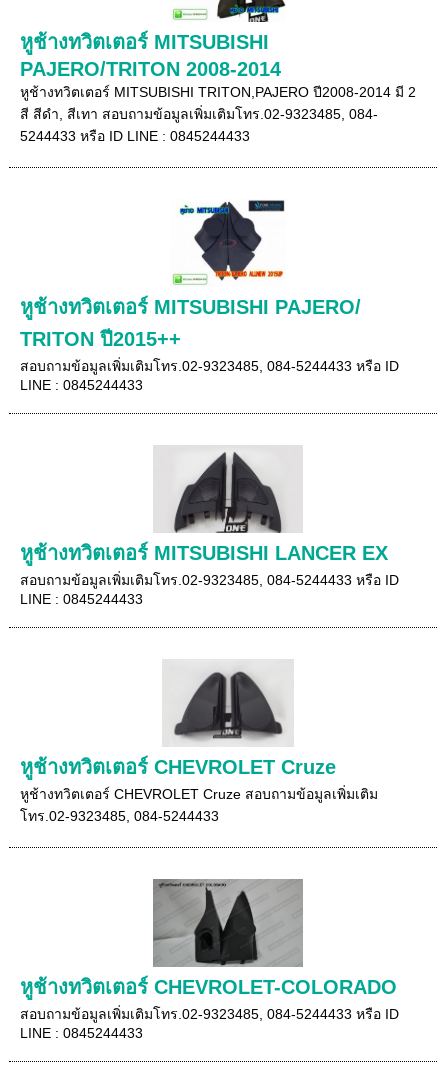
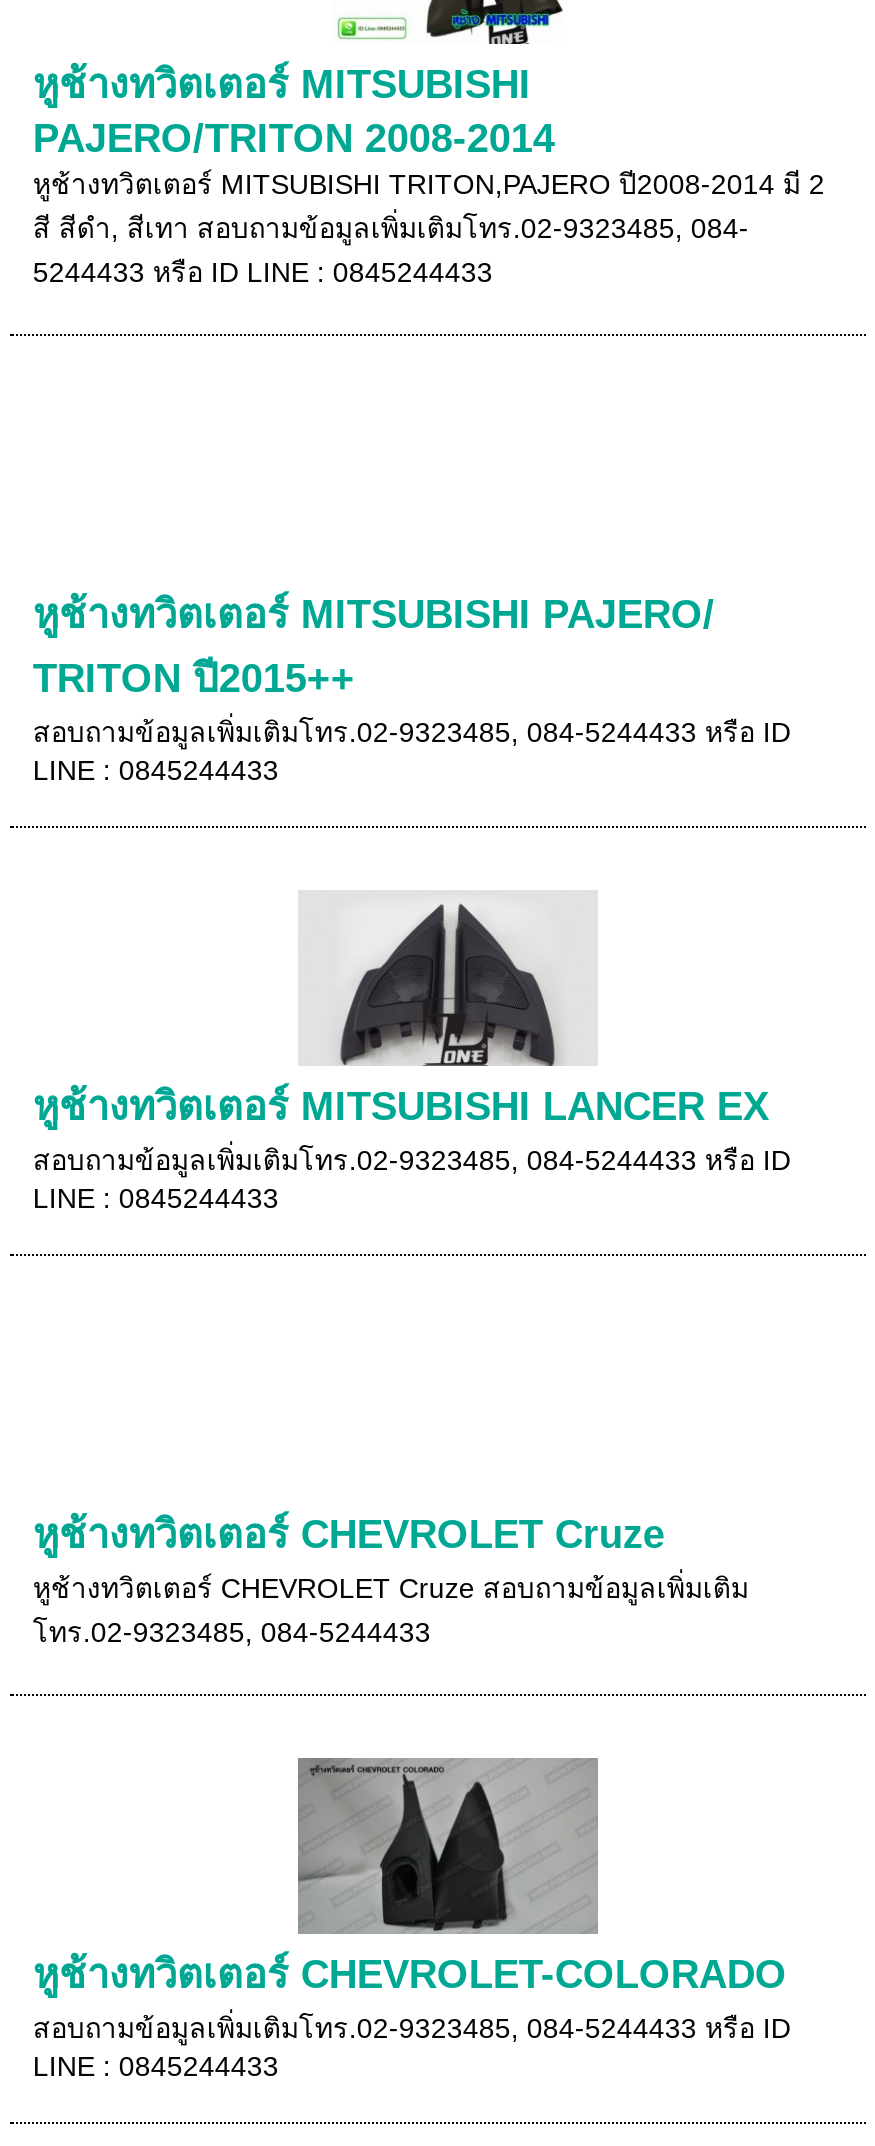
- [image]

- [image]
